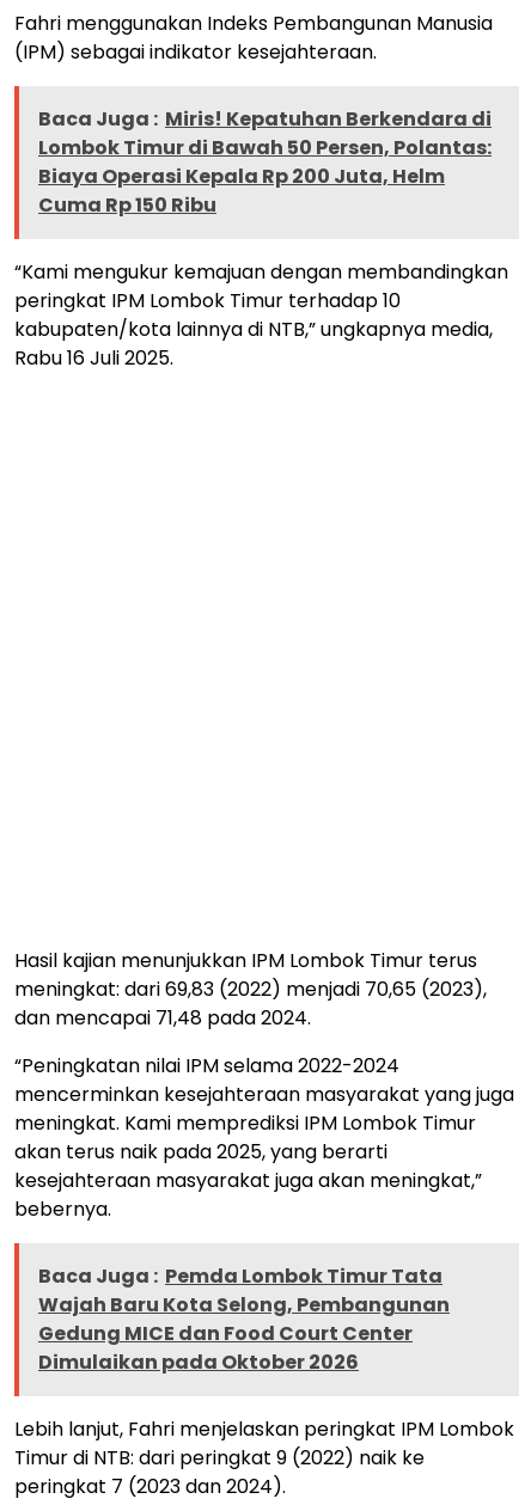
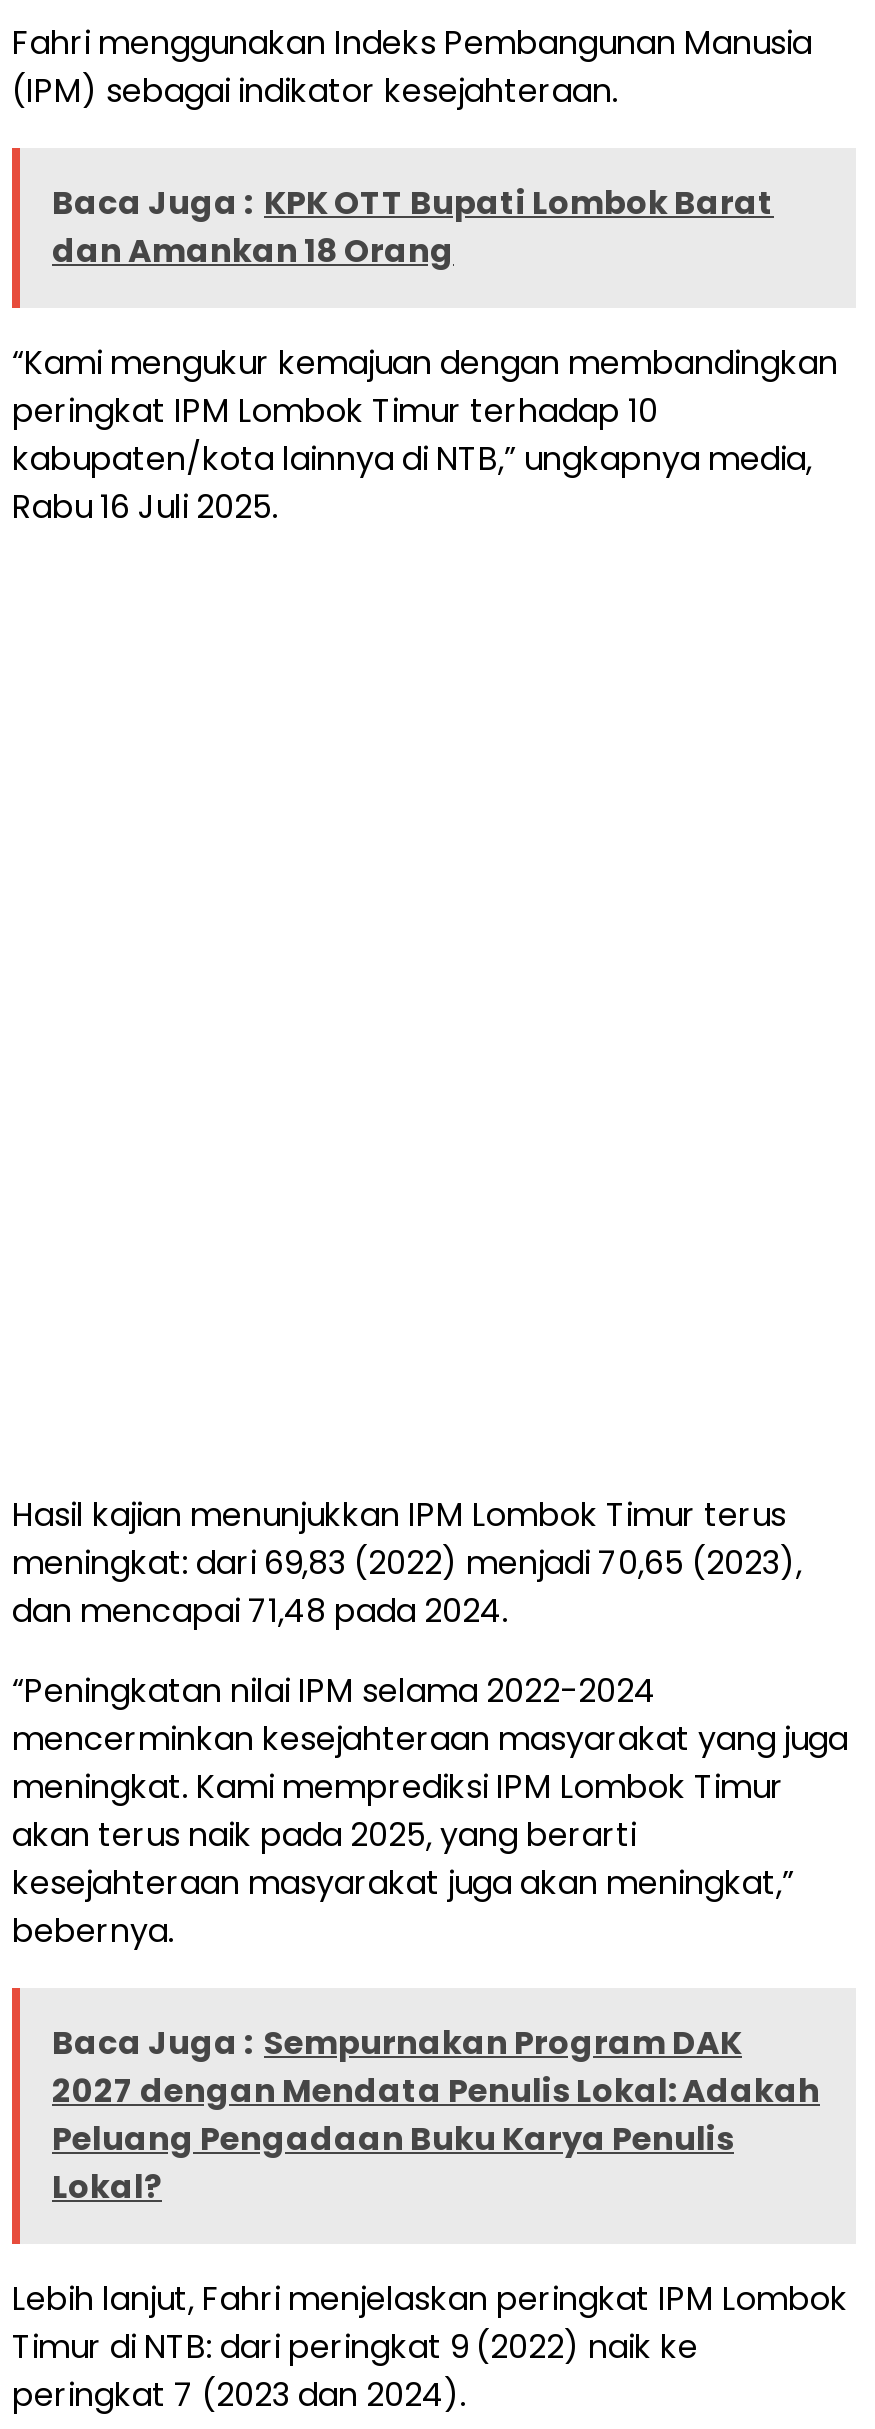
- Baca Juga : Miris! Kepatuhan Berkendara di
- Lombok Timur di Bawah 50 Persen, Polantas:
- Biaya Operasi Kepala Rp 200 Juta, Helm
- Cuma Rp 150 Ribu
+ Baca Juga : KPK OTT Bupati Lombok Barat
+ dan Amankan 18 Orang

- Baca Juga : Pemda Lombok Timur Tata
- Wajah Baru Kota Selong, Pembangunan
- Gedung MICE dan Food Court Center
- Dimulaikan pada Oktober 2026
+ Baca Juga : Sempurnakan Program DAK
+ 2027 dengan Mendata Penulis Lokal: Adakah
+ Peluang Pengadaan Buku Karya Penulis
+ Lokal?
